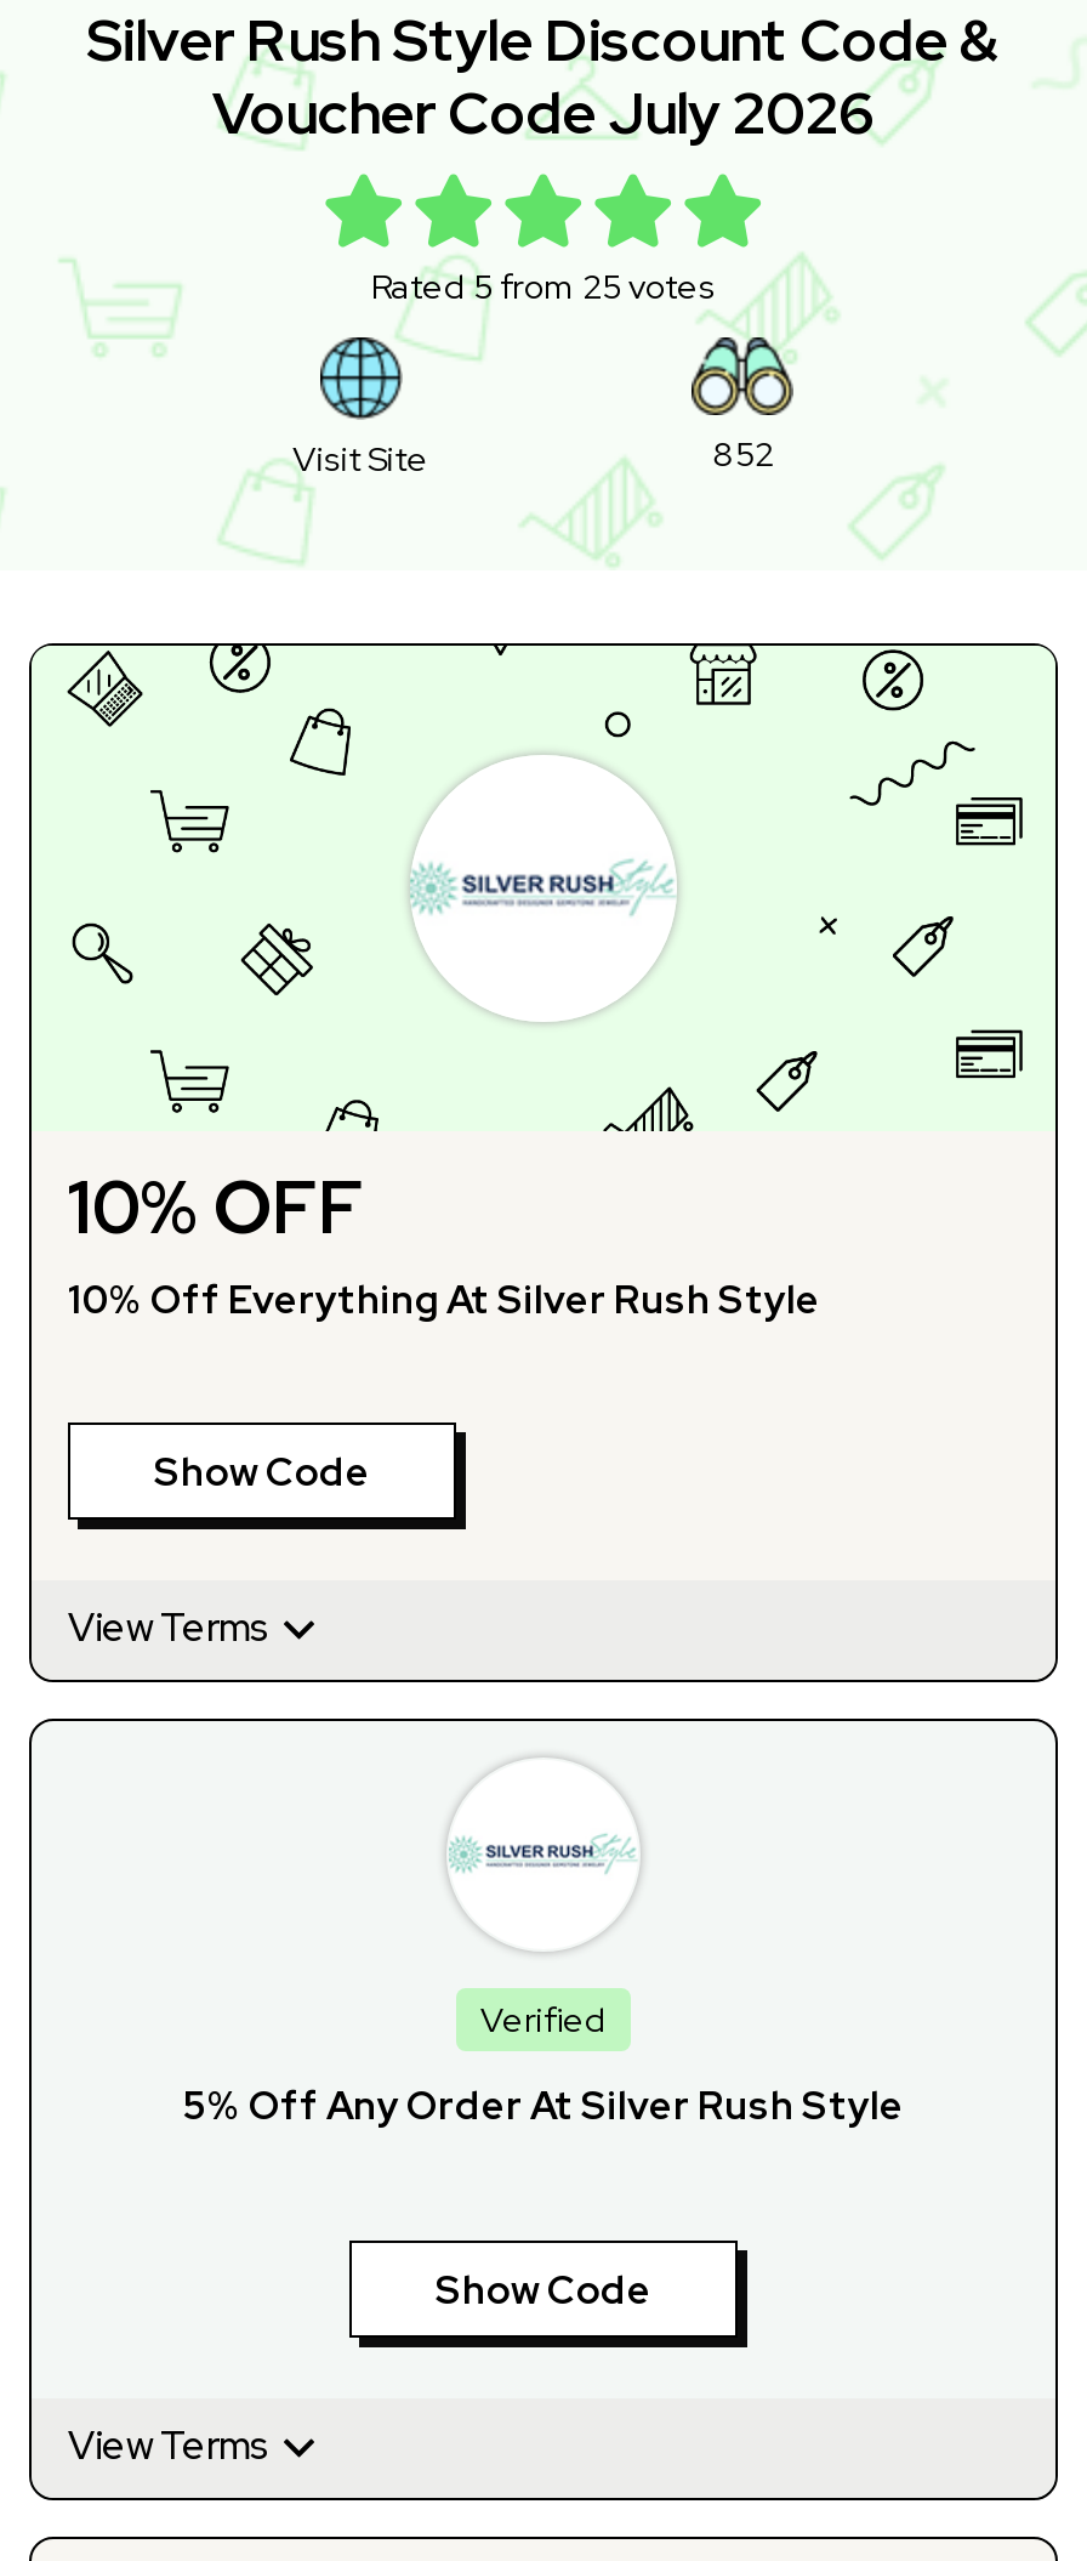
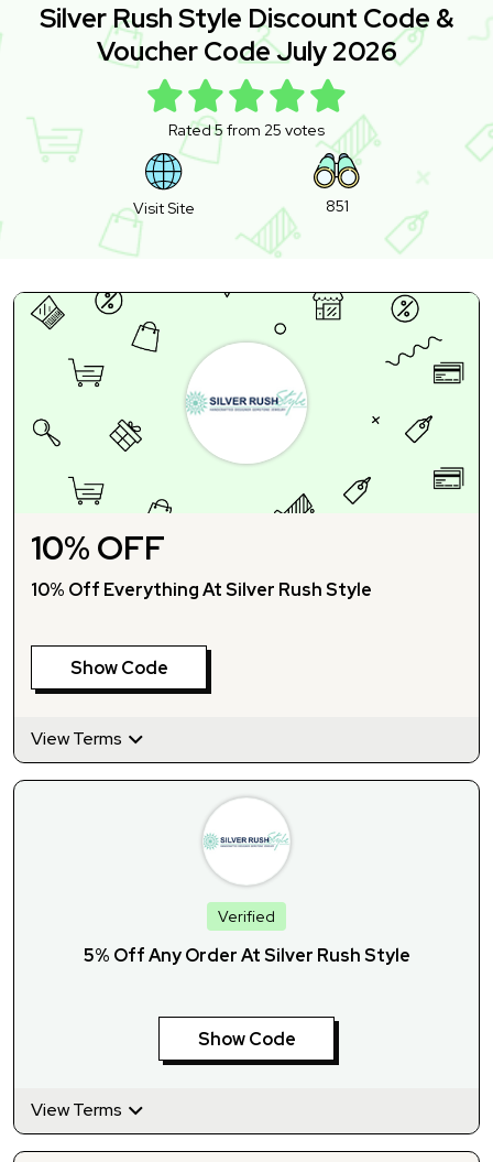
- 852
+ 851
